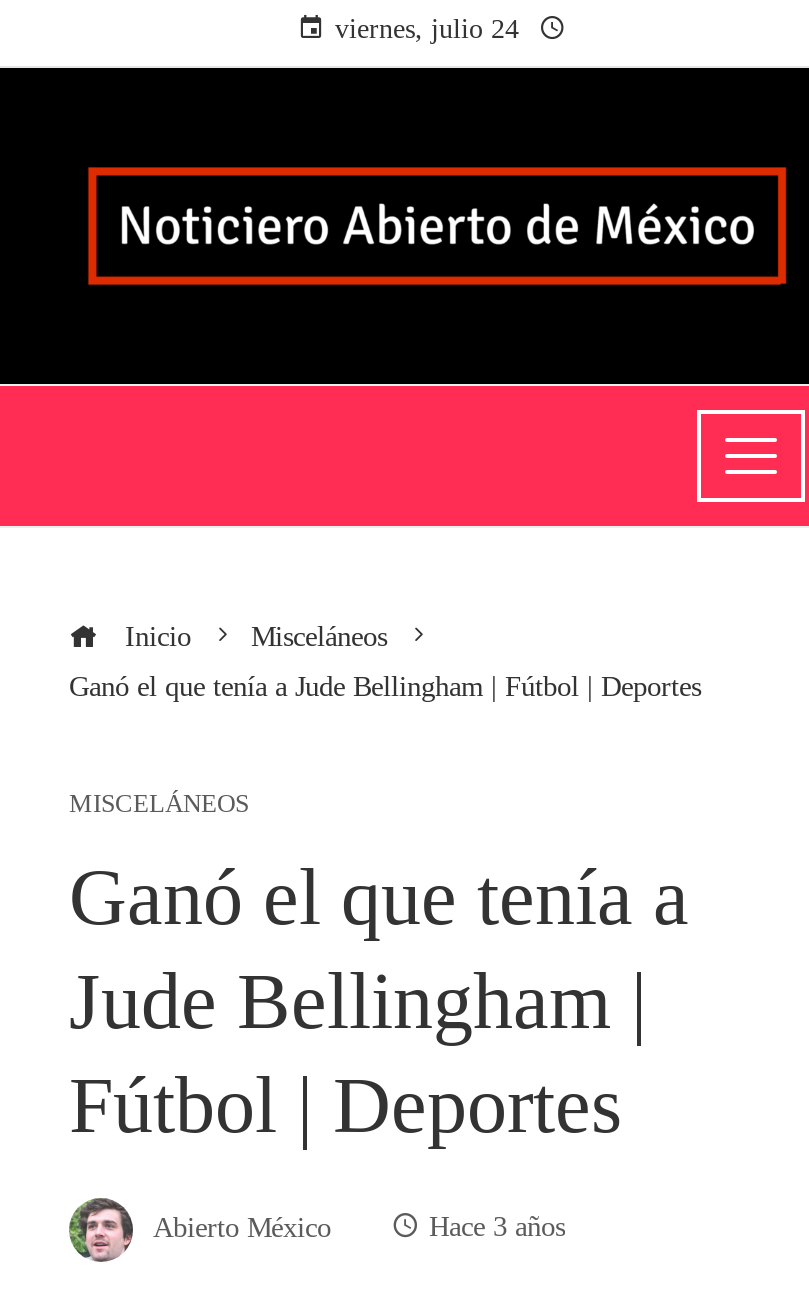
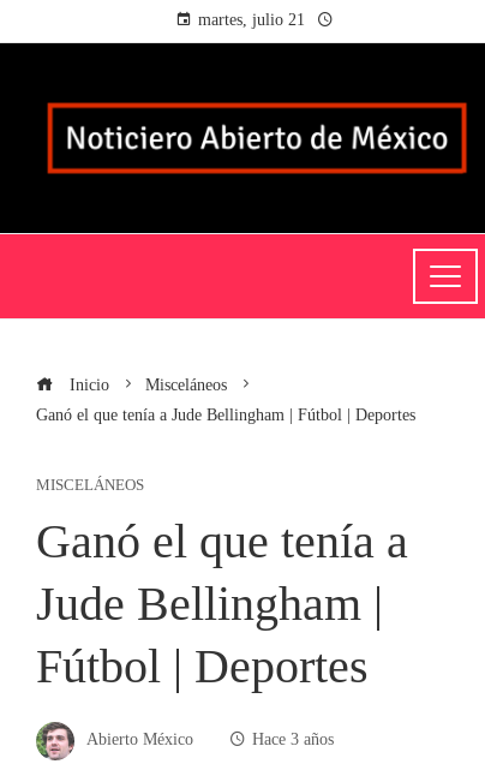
- viernes, julio 24
+ martes, julio 21
